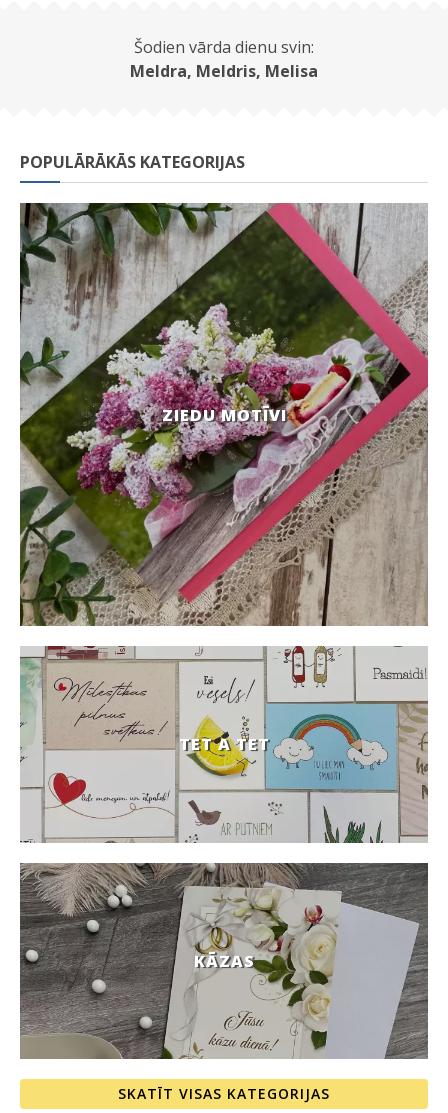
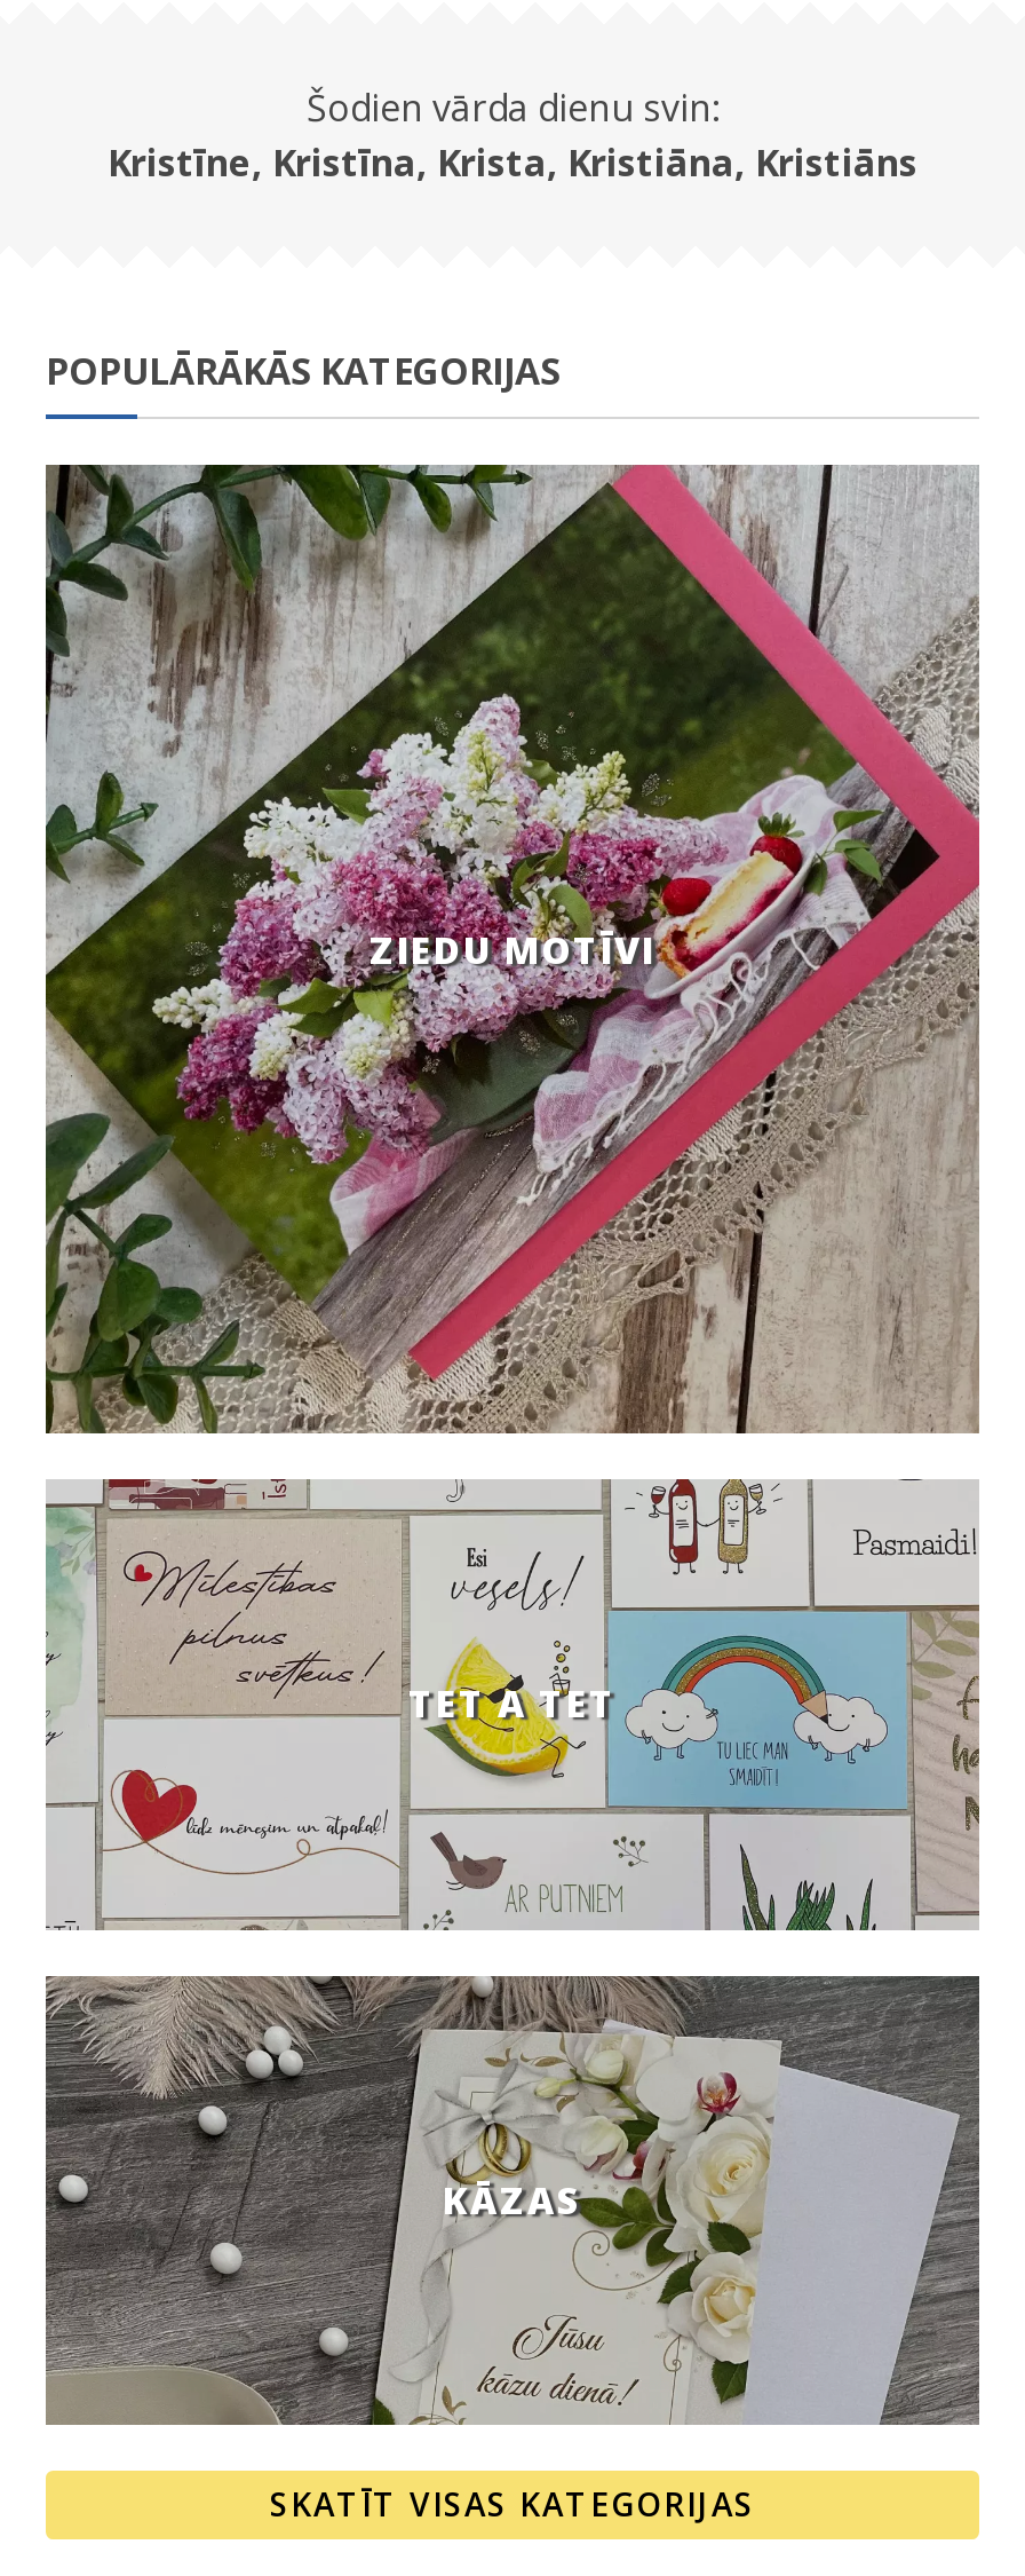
- Meldra, Meldris, Melisa
+ Kristīne, Kristīna, Krista, Kristiāna, Kristiāns
